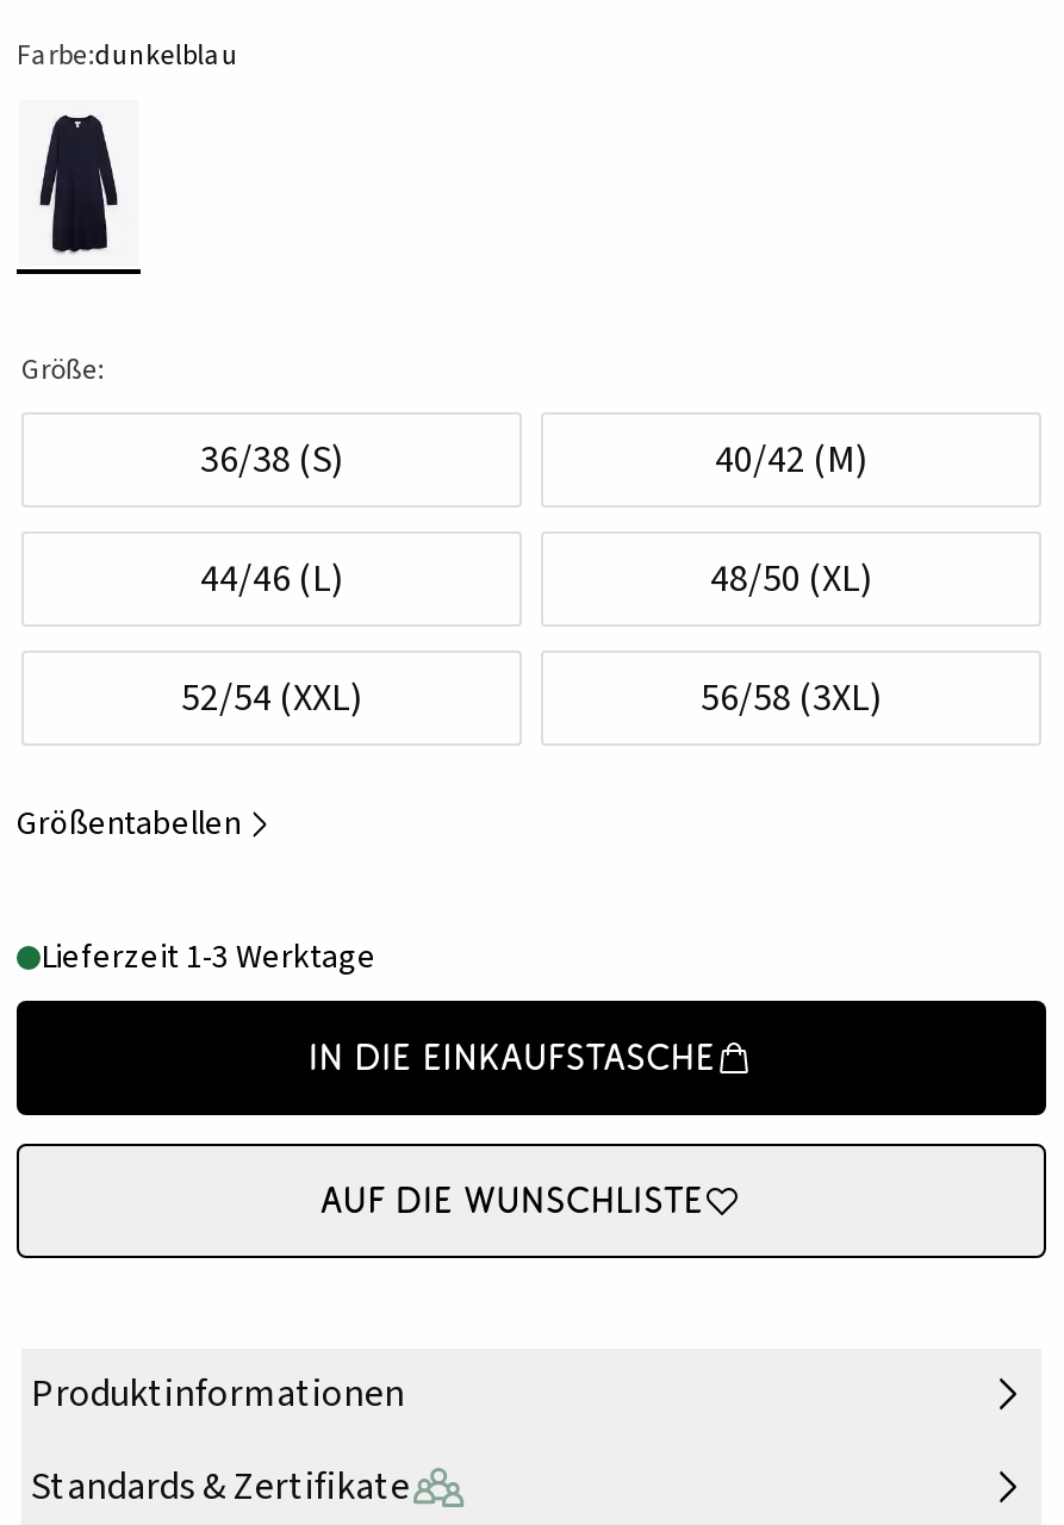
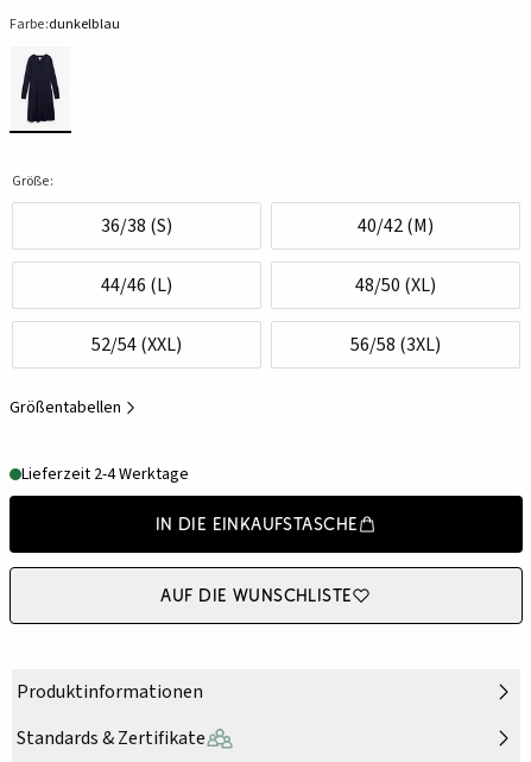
- Lieferzeit 1-3 Werktage
+ Lieferzeit 2-4 Werktage
